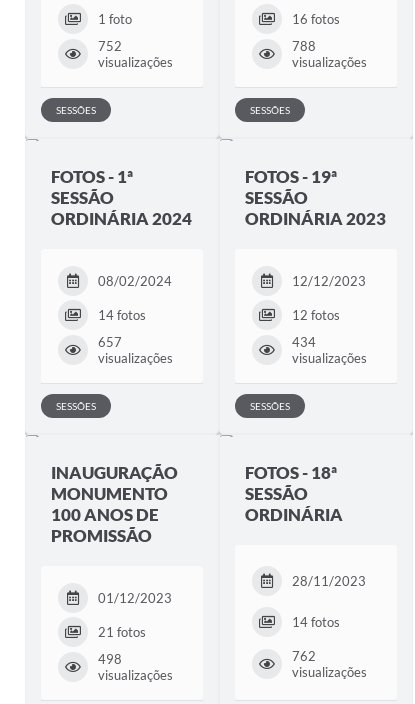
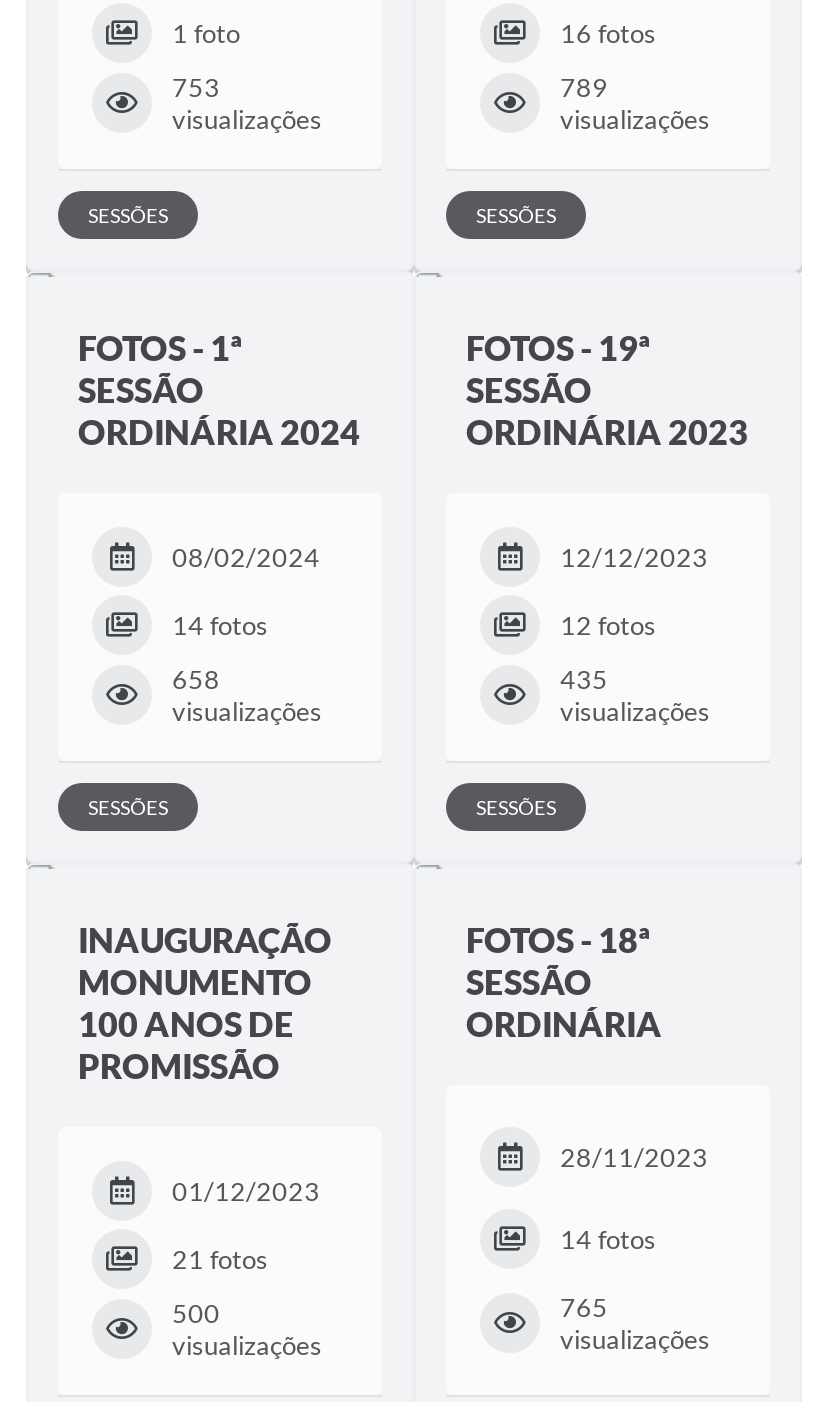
- 752
+ 753

- 788
+ 789

- 657
+ 658

- 434
+ 435

- 498
+ 500

- 762
+ 765
